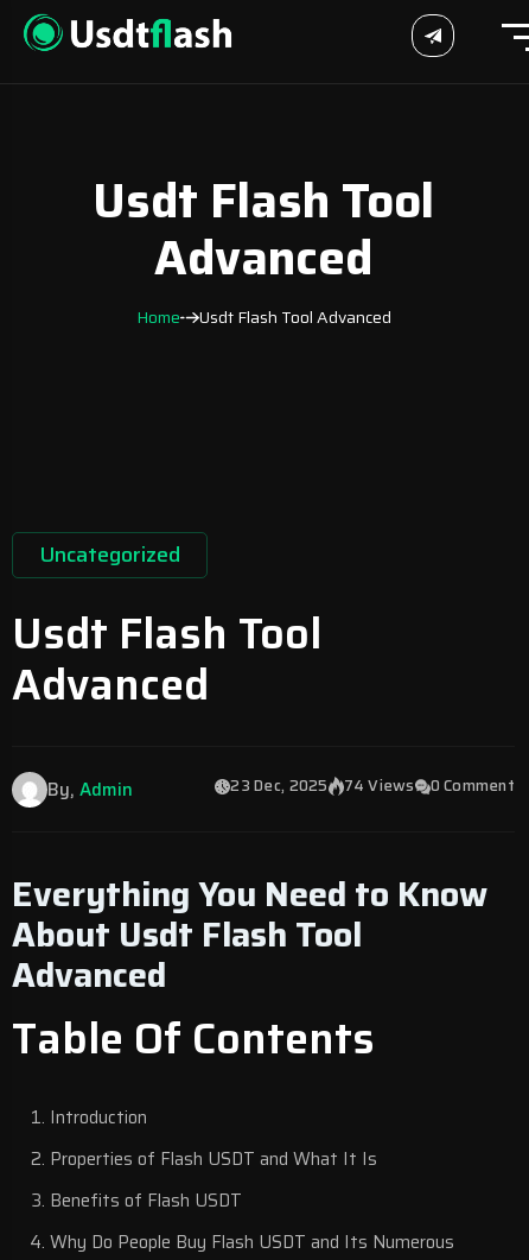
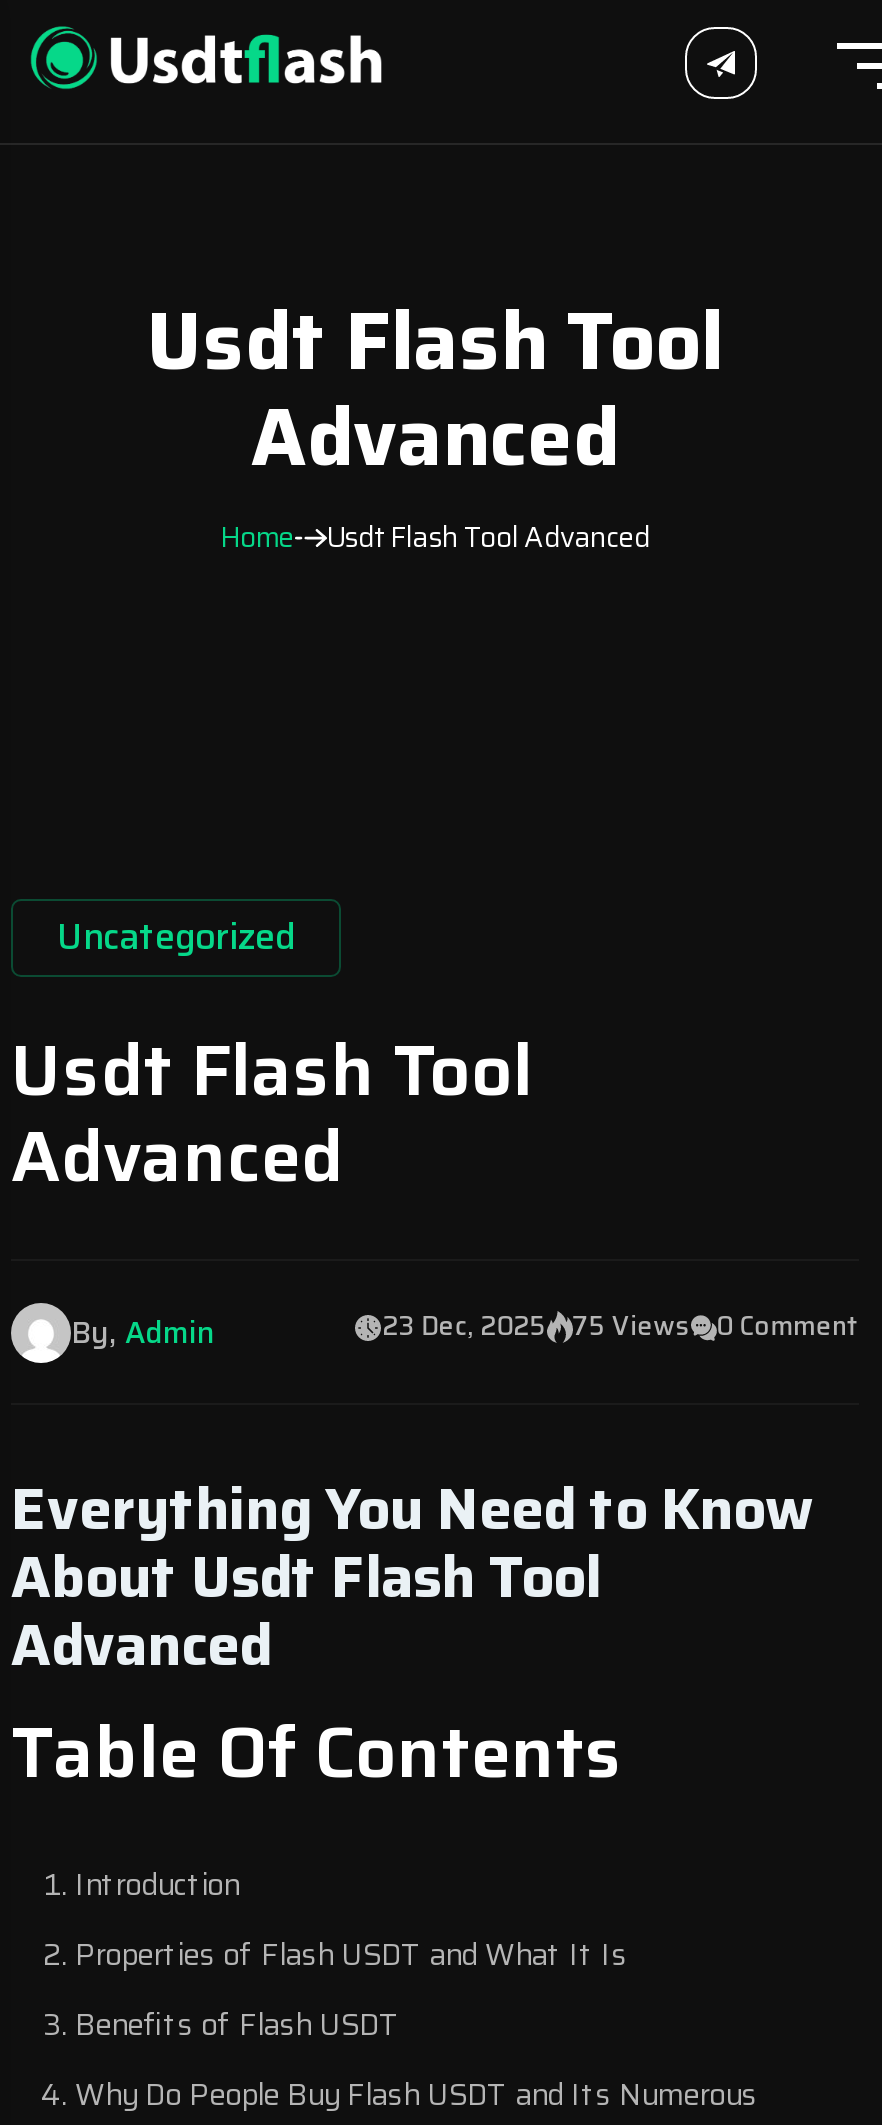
- 23 Dec, 2025 74 Views 0 Comment
+ 23 Dec, 2025 75 Views 0 Comment
